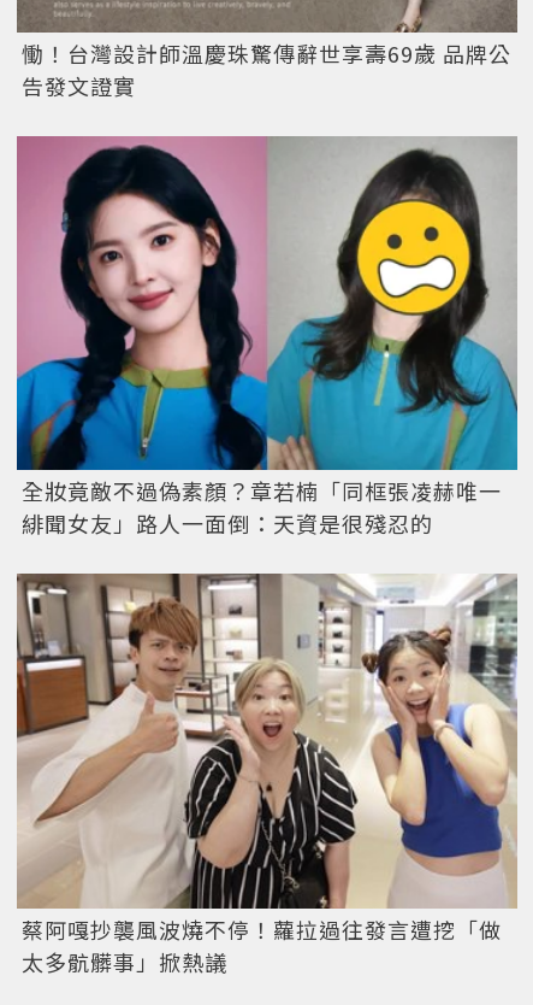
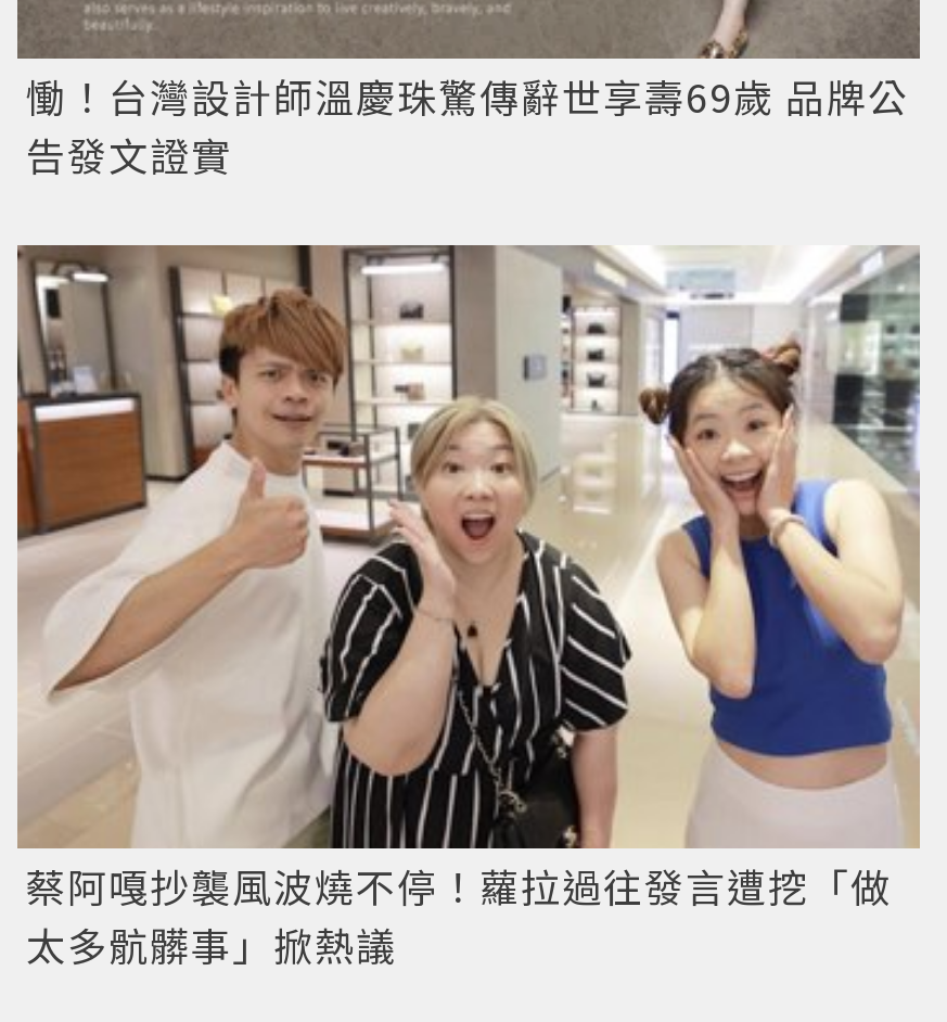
- [image]
- 全妝竟敵不過偽素顏？章若楠「同框張凌赫唯一
- 緋聞女友」路人一面倒：天資是很殘忍的
